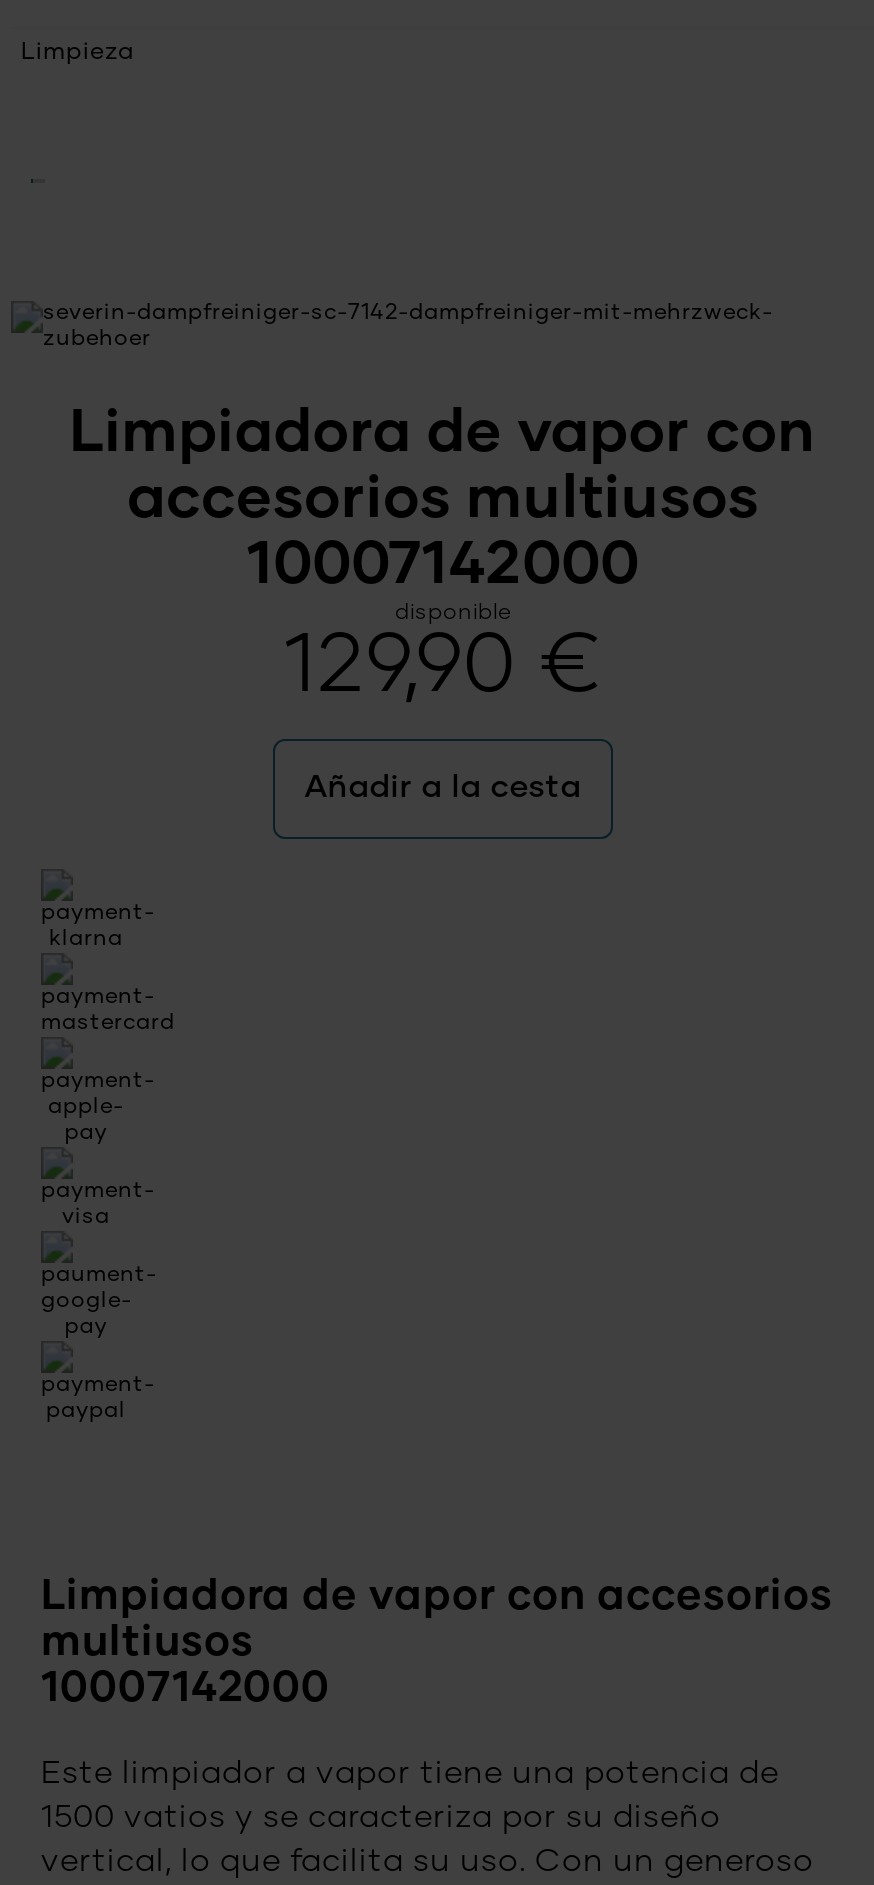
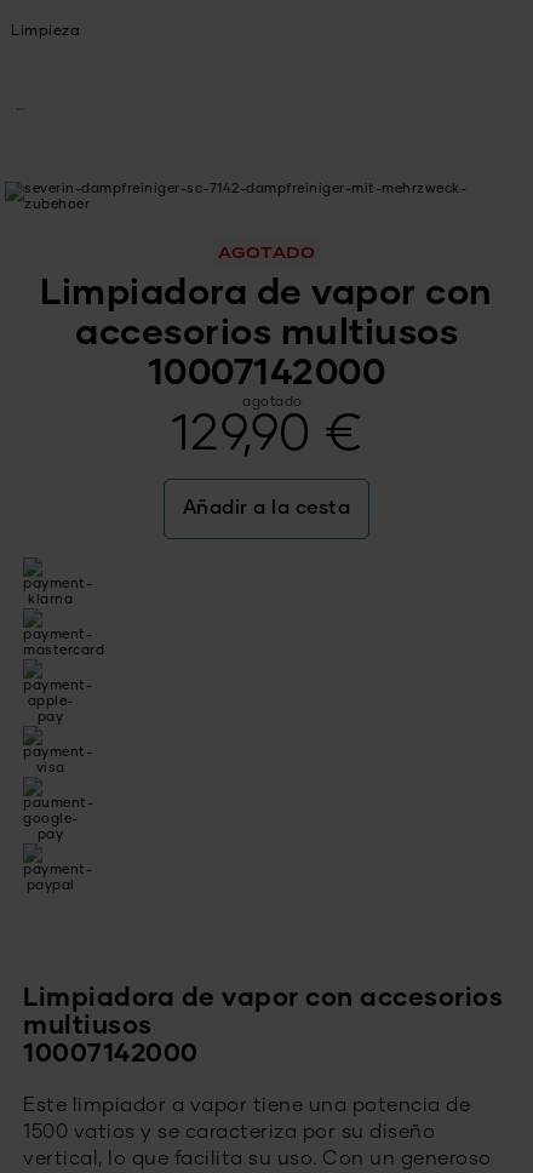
+ AGOTADO

- disponible
+ agotado
